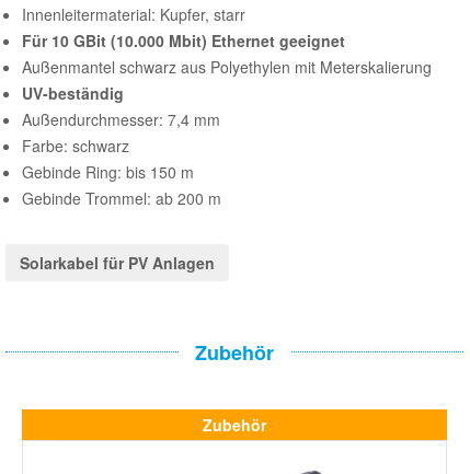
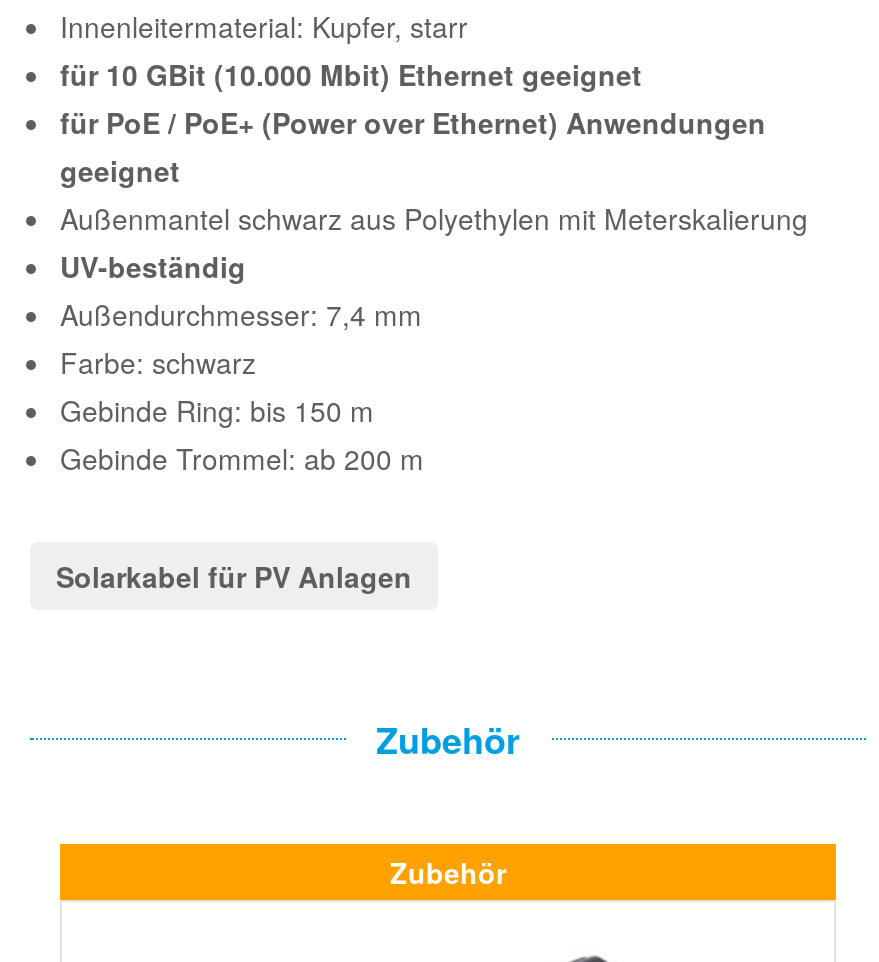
- Für 10 GBit (10.000 Mbit) Ethernet geeignet
+ für 10 GBit (10.000 Mbit) Ethernet geeignet
+ für PoE / PoE+ (Power over Ethernet) Anwendungen
+ geeignet
